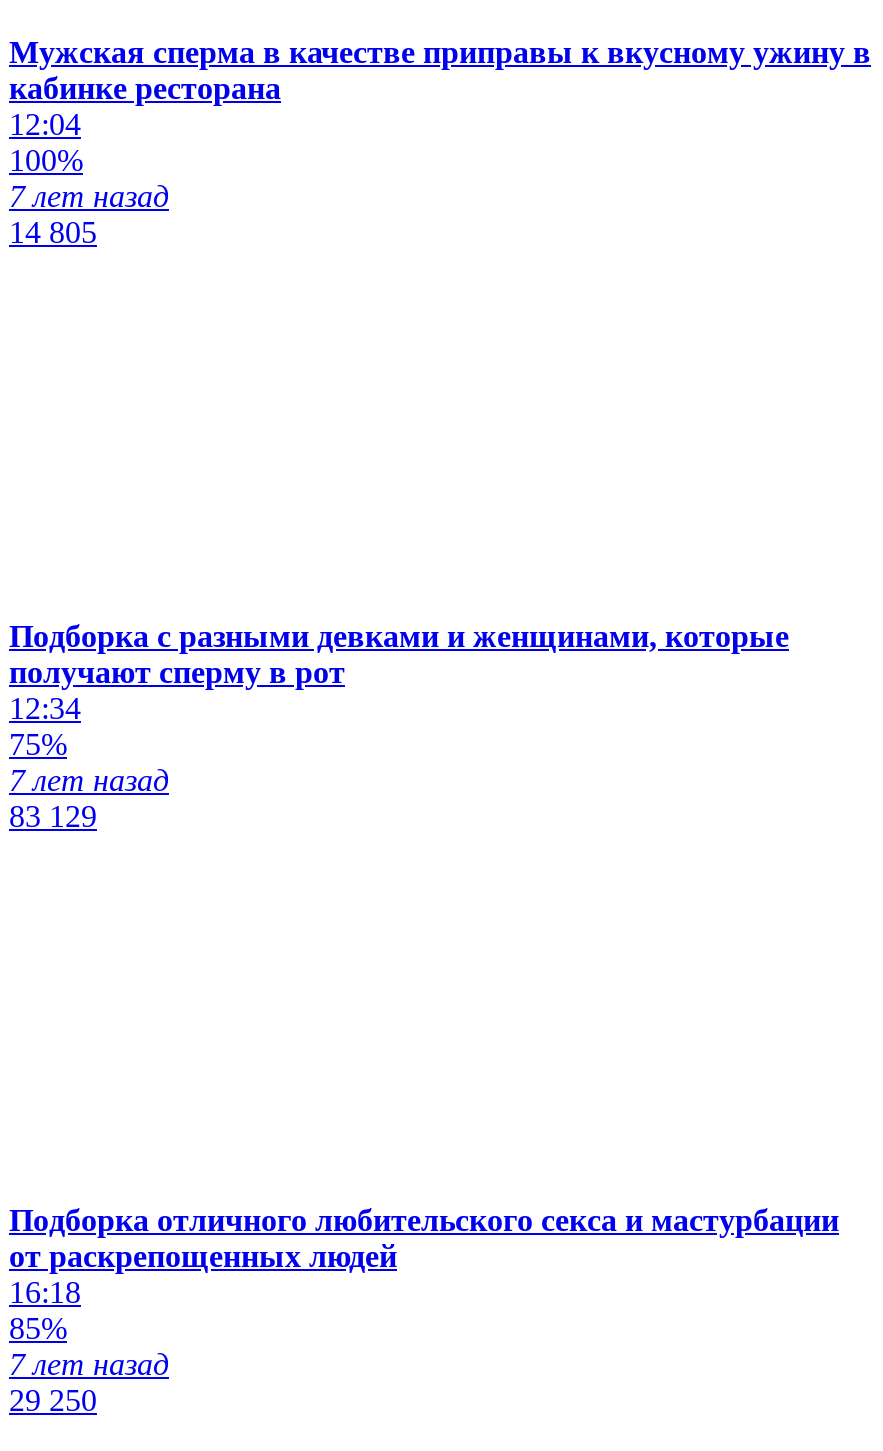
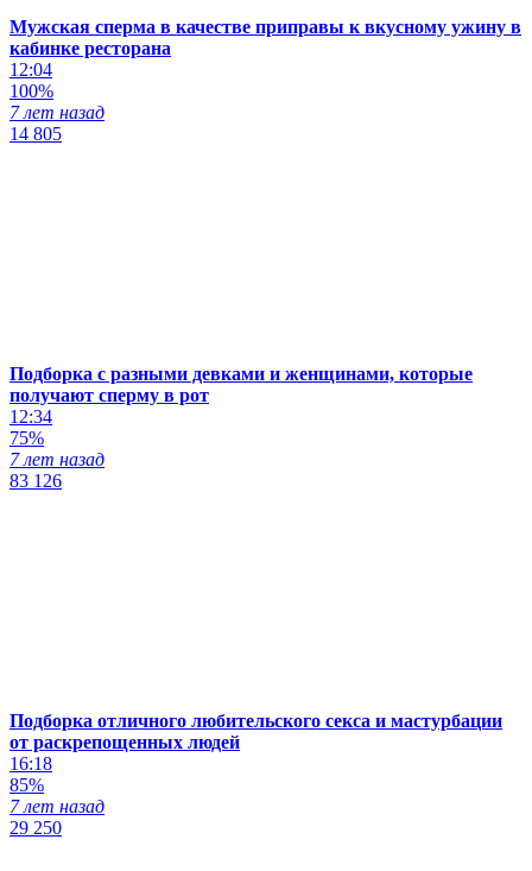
- 83 129
+ 83 126
